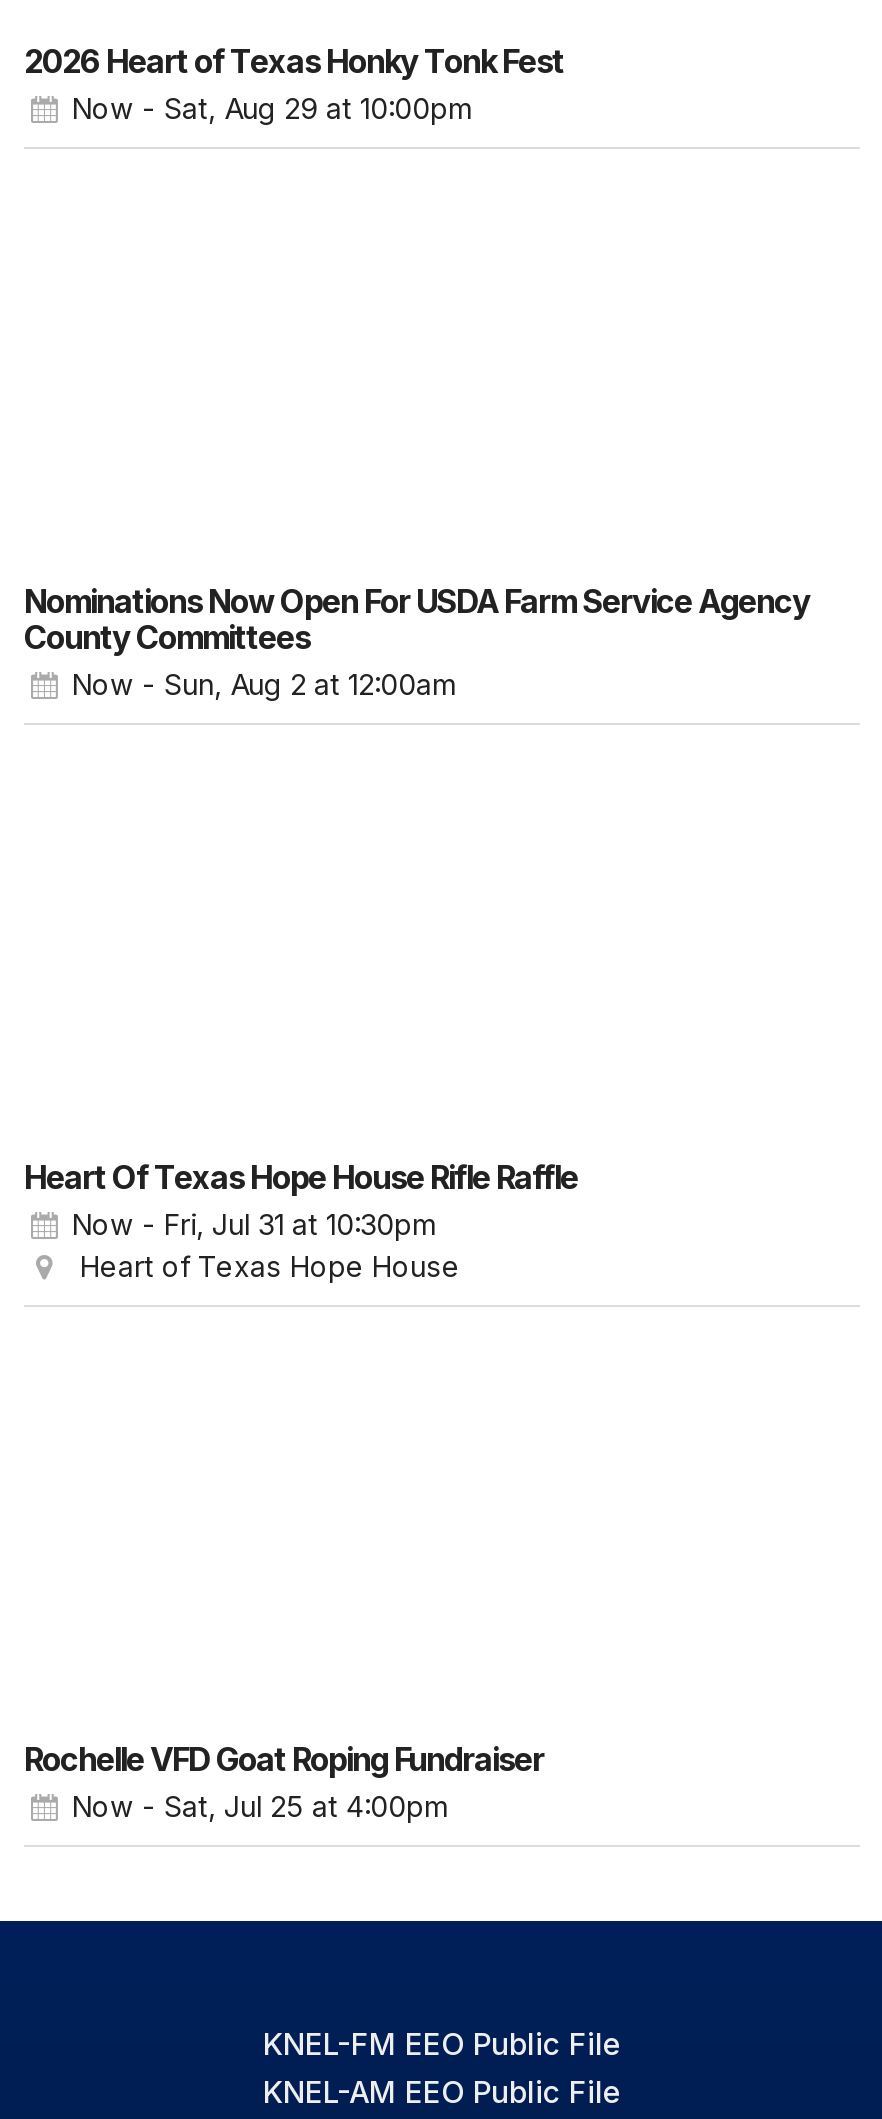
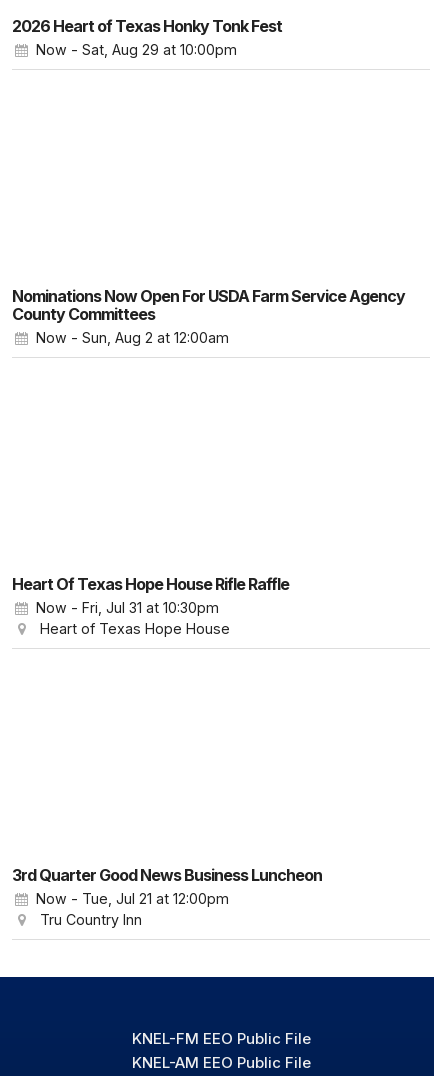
- Rochelle VFD Goat Roping Fundraiser
- Now - Sat, Jul 25 at 4:00pm
+ 3rd Quarter Good News Business Luncheon
+ Now - Tue, Jul 21 at 12:00pm
+ Tru Country Inn
